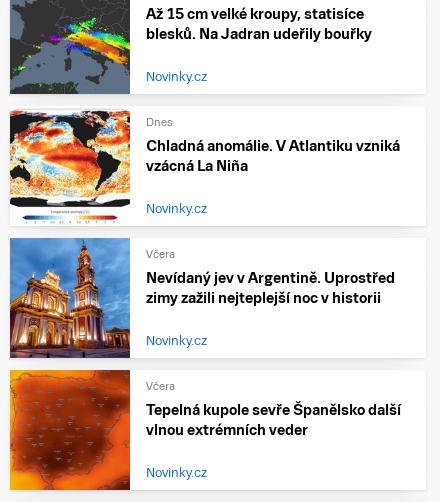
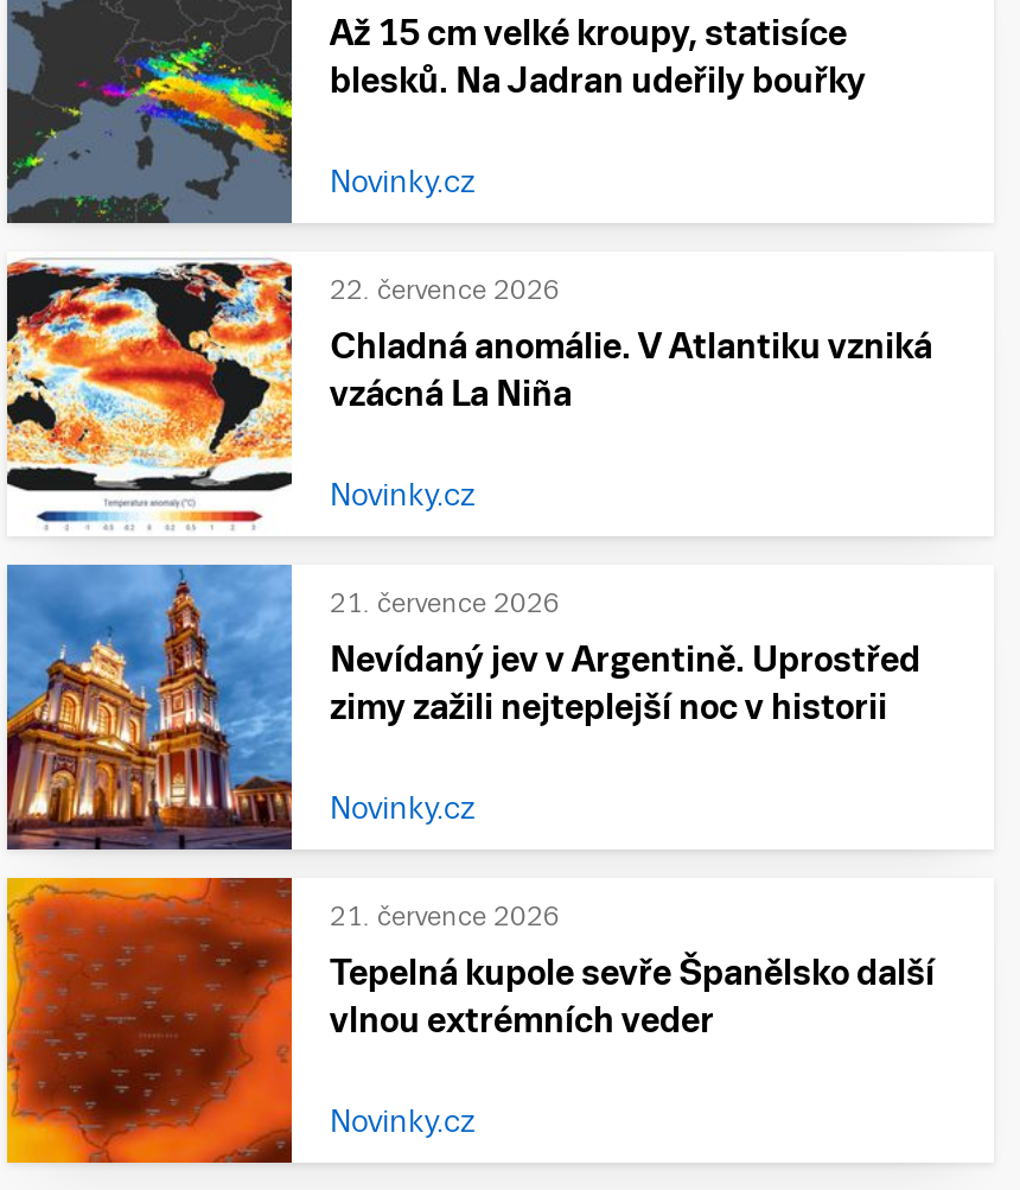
- Dnes
+ 22. července 2026

- Včera
+ 21. července 2026

- Včera
+ 21. července 2026
